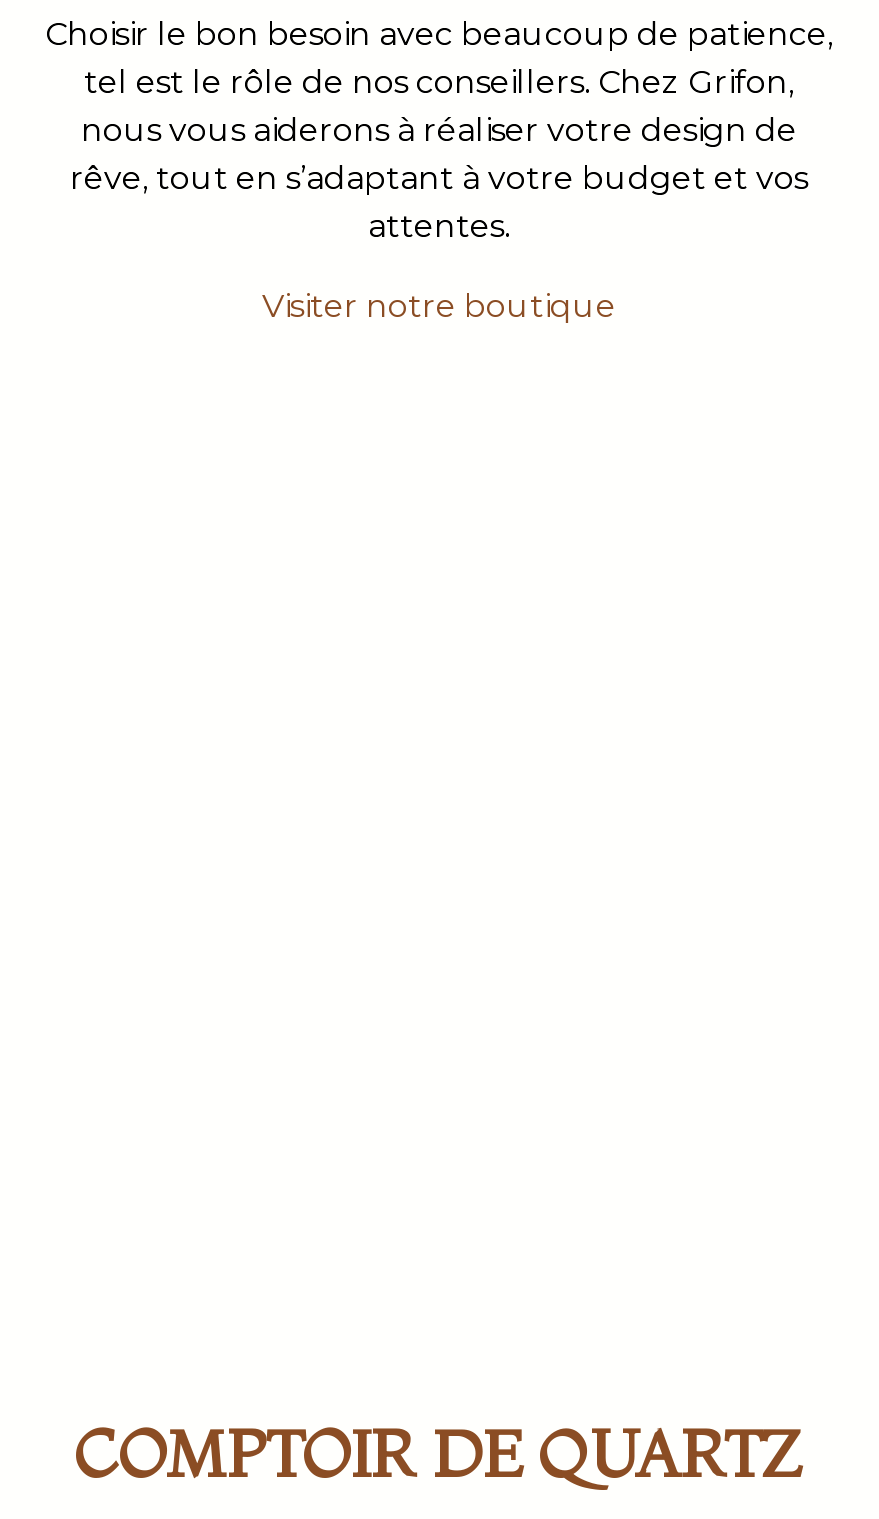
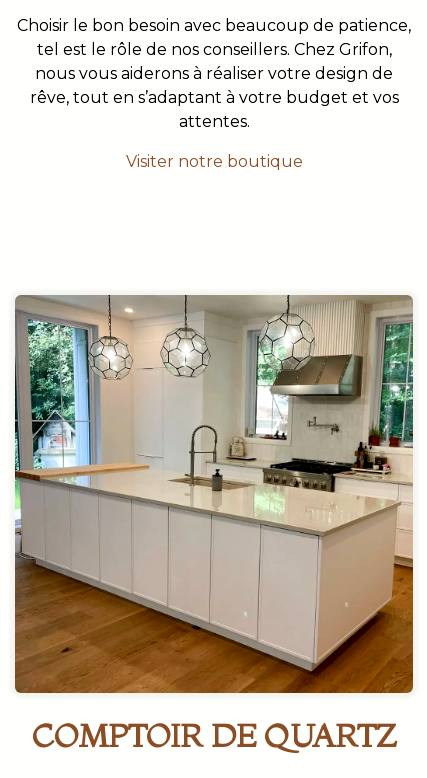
+ [image]
